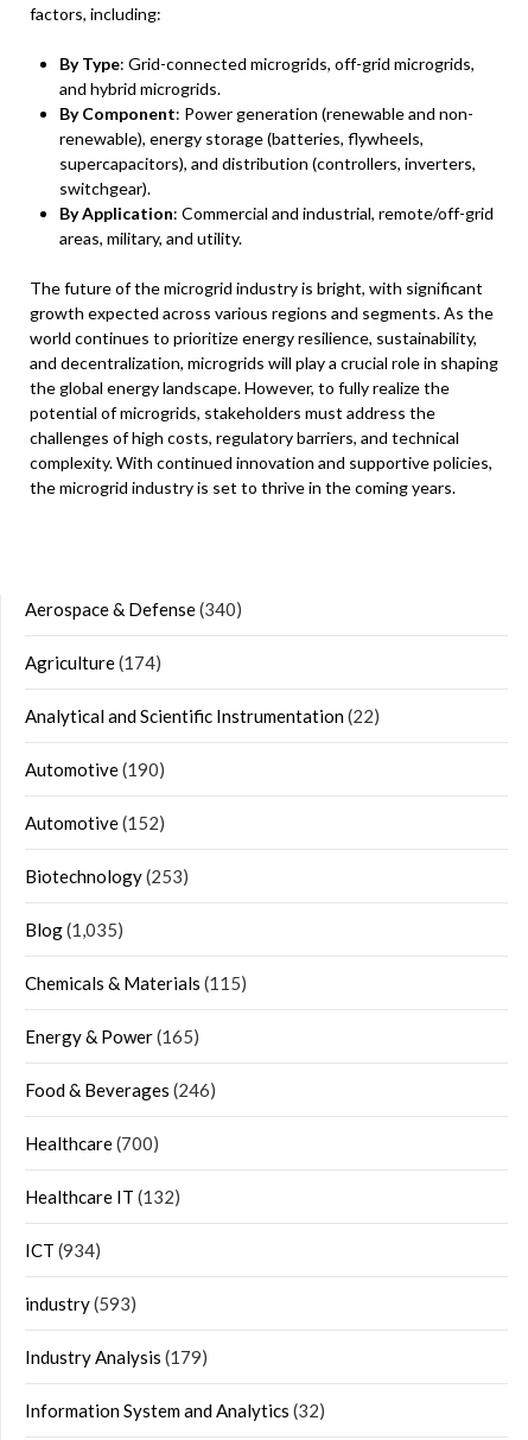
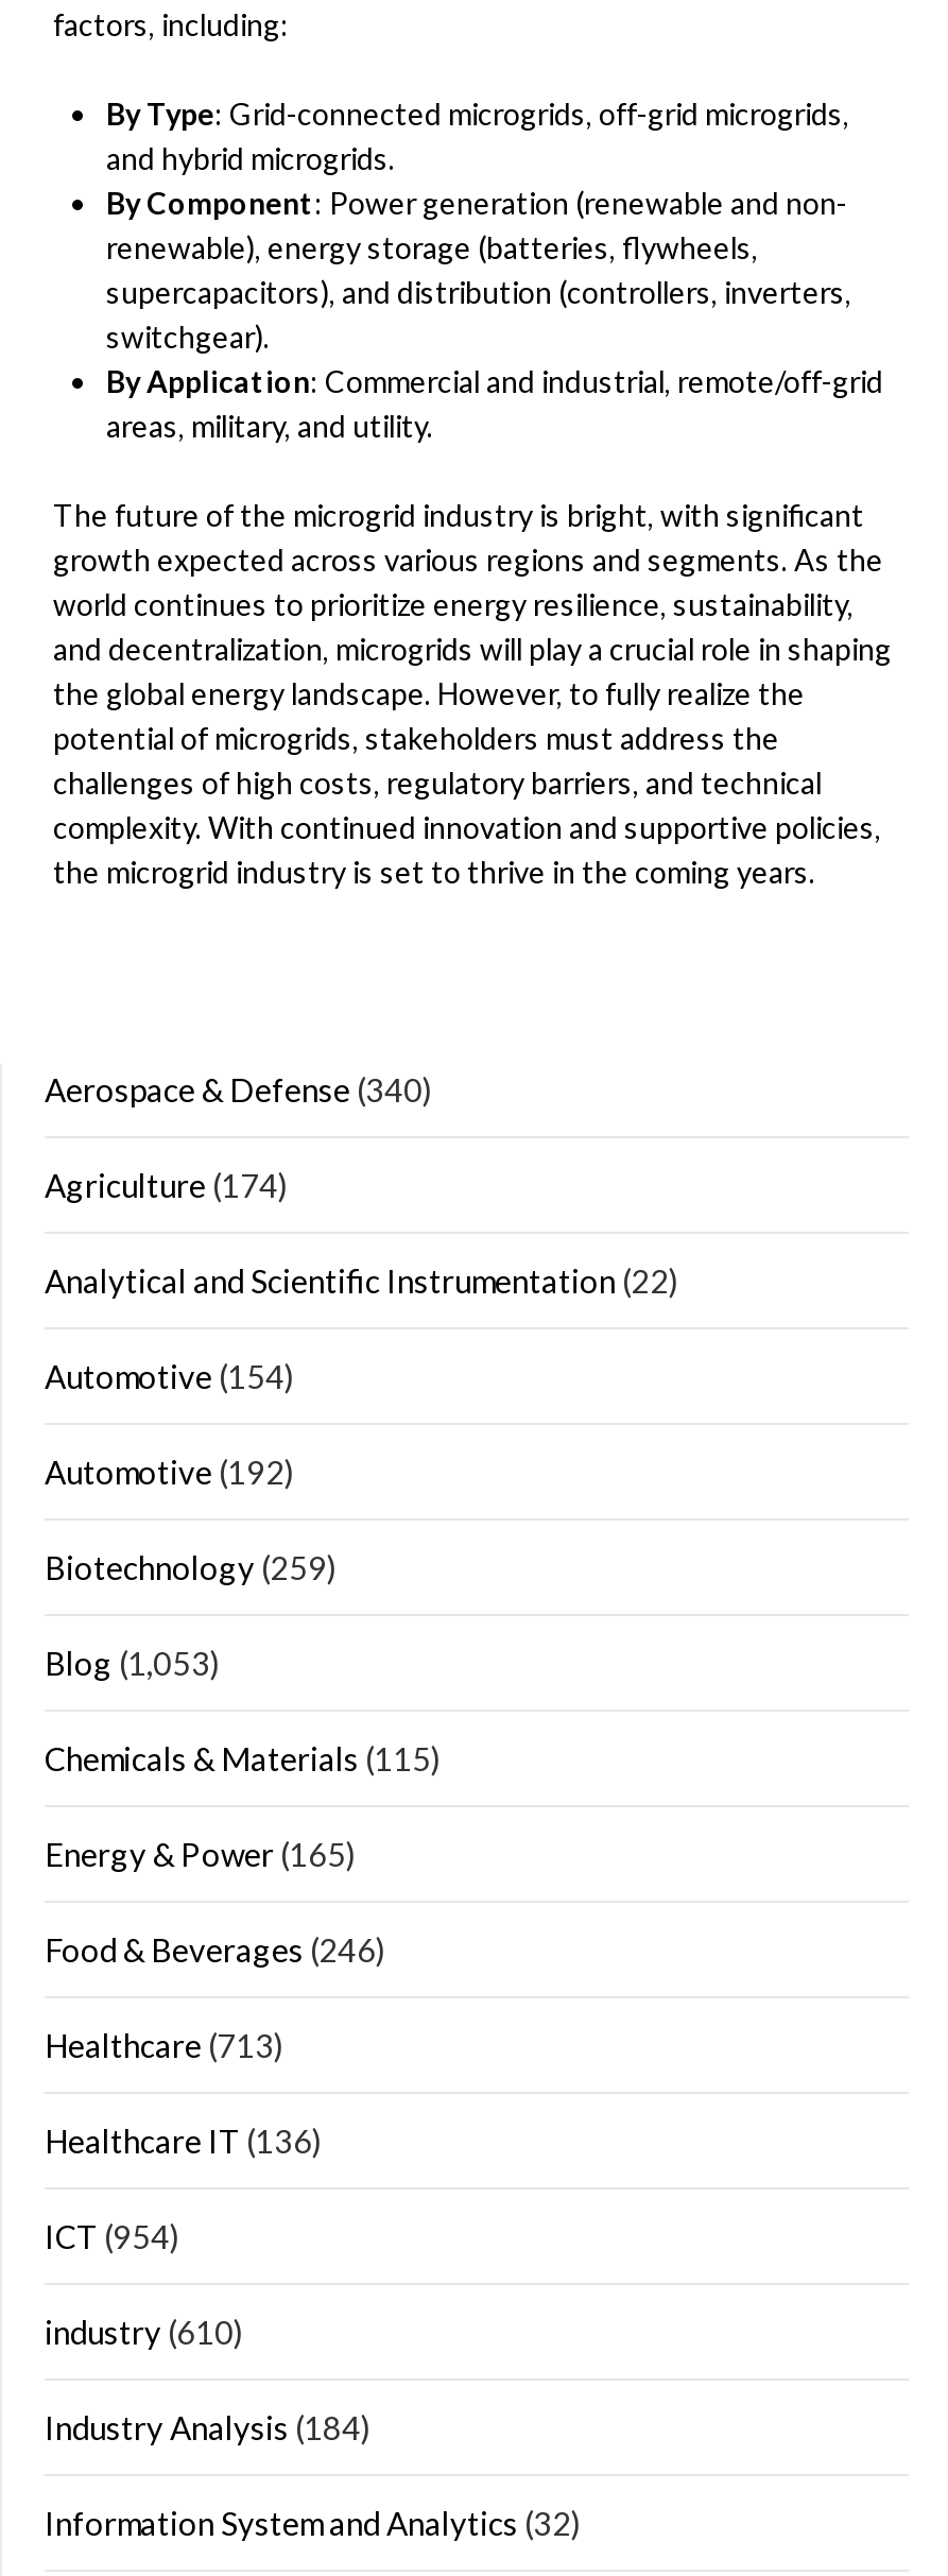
- Automotive (190)
+ Automotive (154)

- Automotive (152)
+ Automotive (192)

- Biotechnology (253)
+ Biotechnology (259)

- Blog (1,035)
+ Blog (1,053)

- Healthcare (700)
+ Healthcare (713)

- Healthcare IT (132)
+ Healthcare IT (136)

- ICT (934)
+ ICT (954)

- industry (593)
+ industry (610)

- Industry Analysis (179)
+ Industry Analysis (184)
